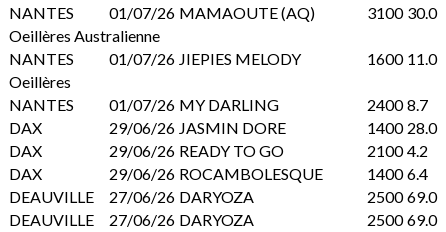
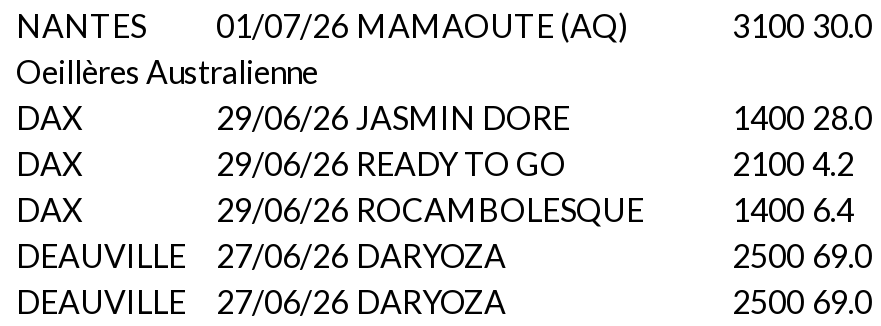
- NANTES
- 01/07/26 JIEPIES MELODY
- 1600 11.0
- Oeillères
- NANTES
- 01/07/26 MY DARLING
- 2400 8.7
